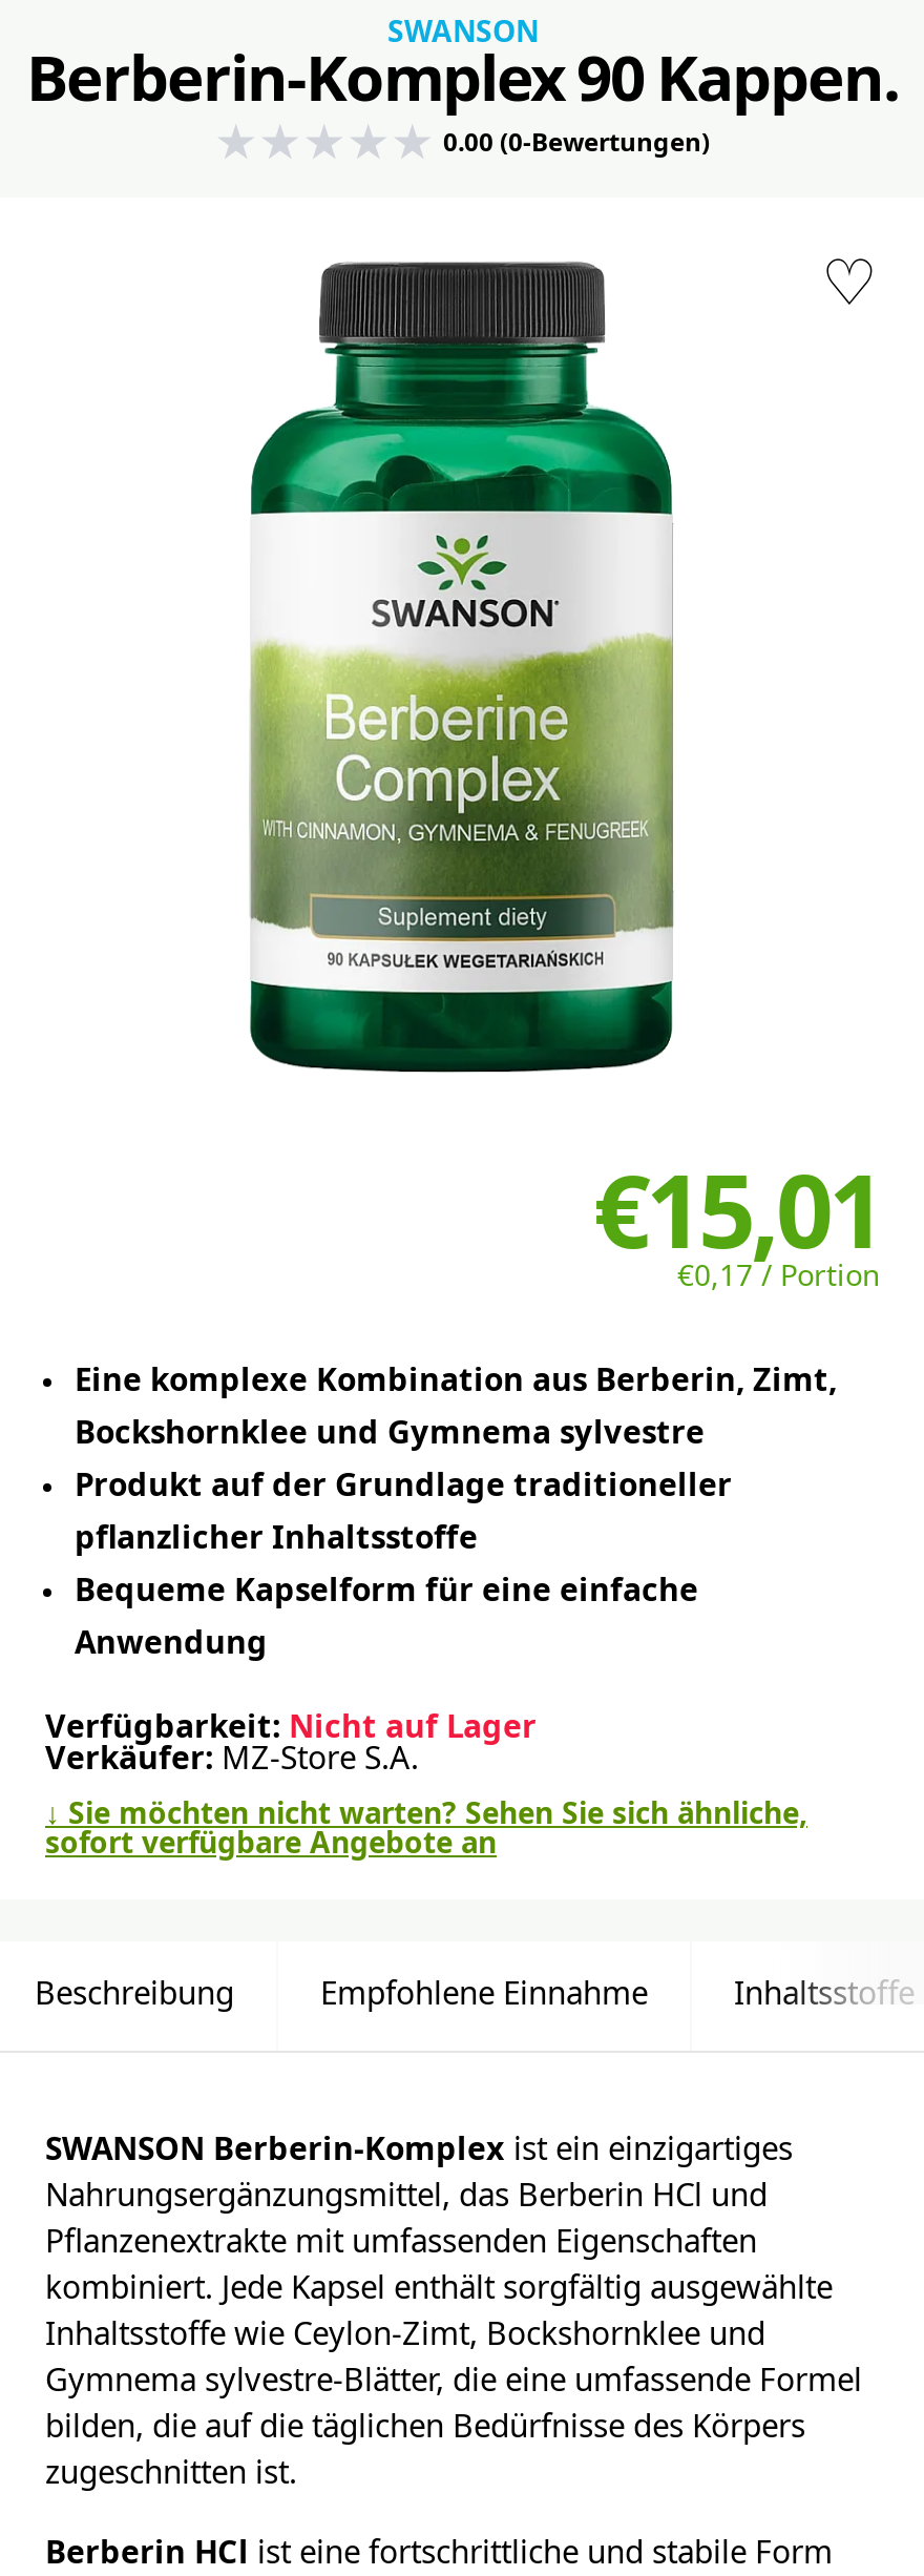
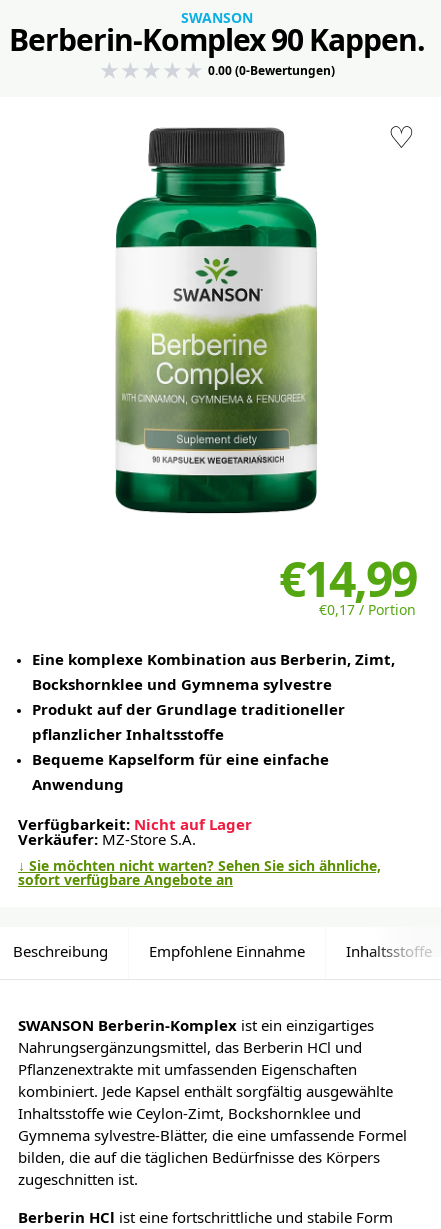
- €15,01
+ €14,99
